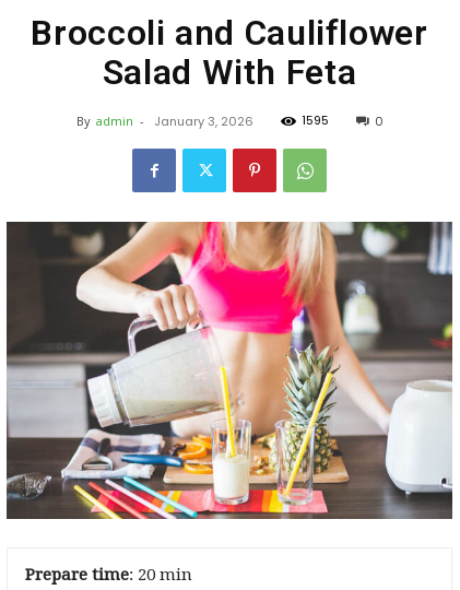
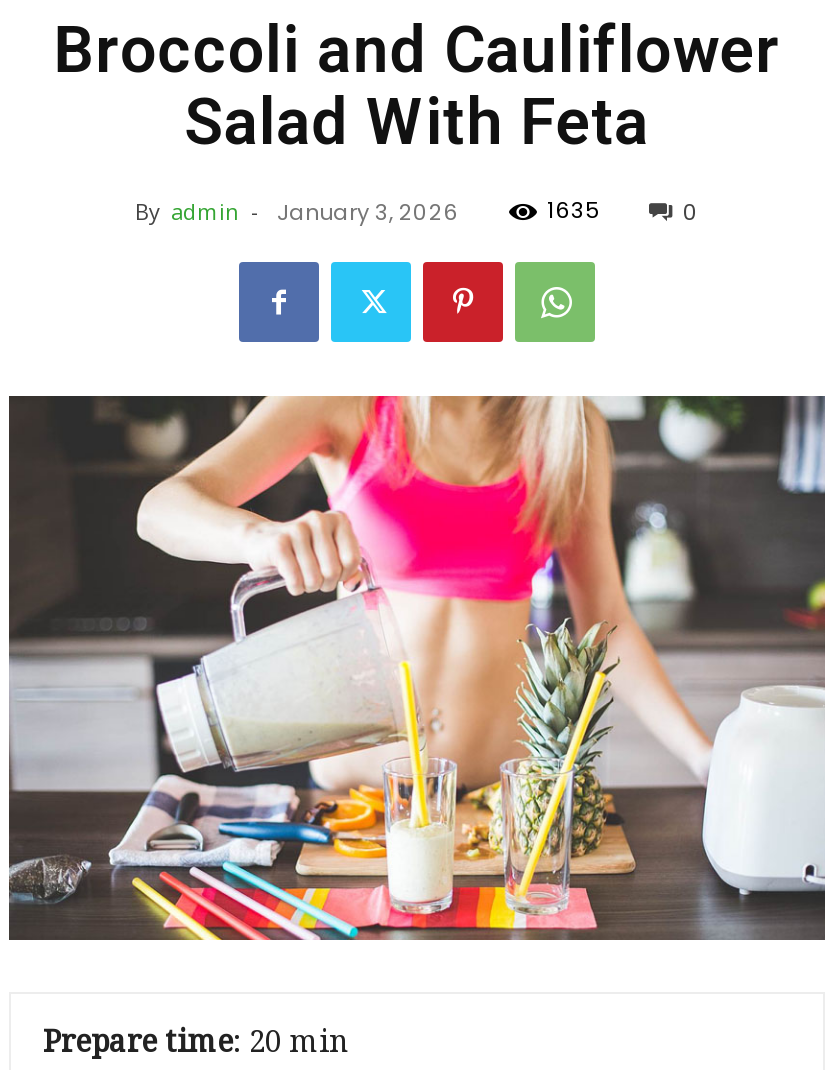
- 1595
+ 1635
